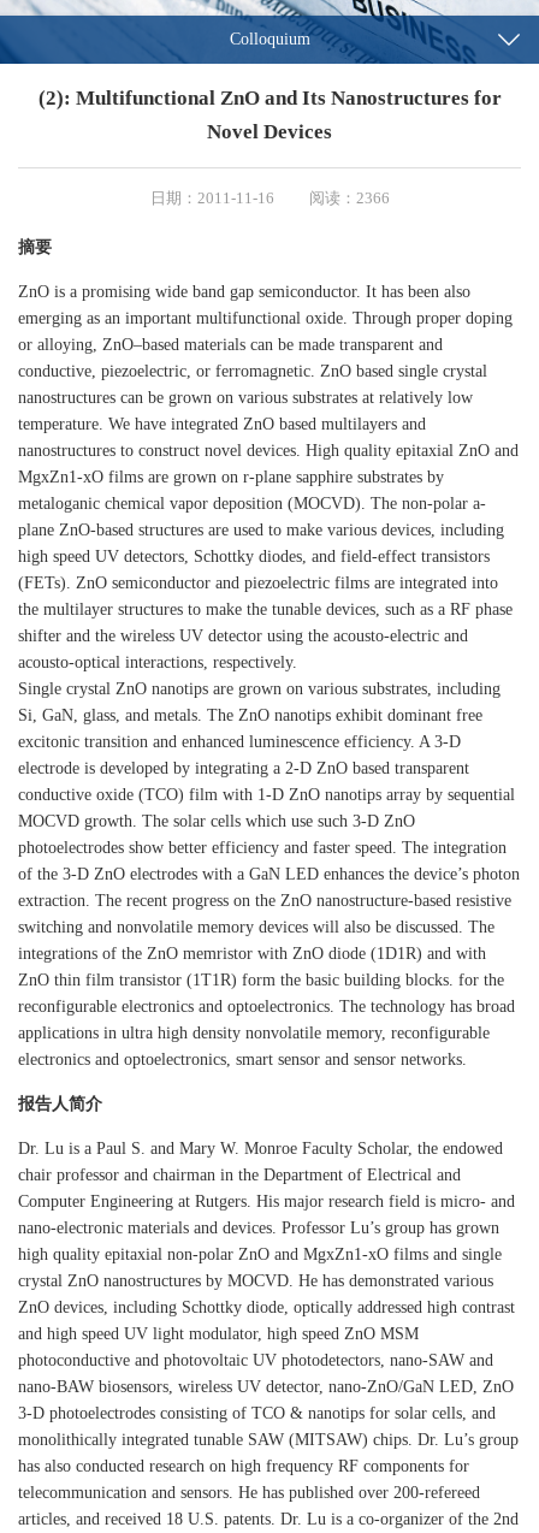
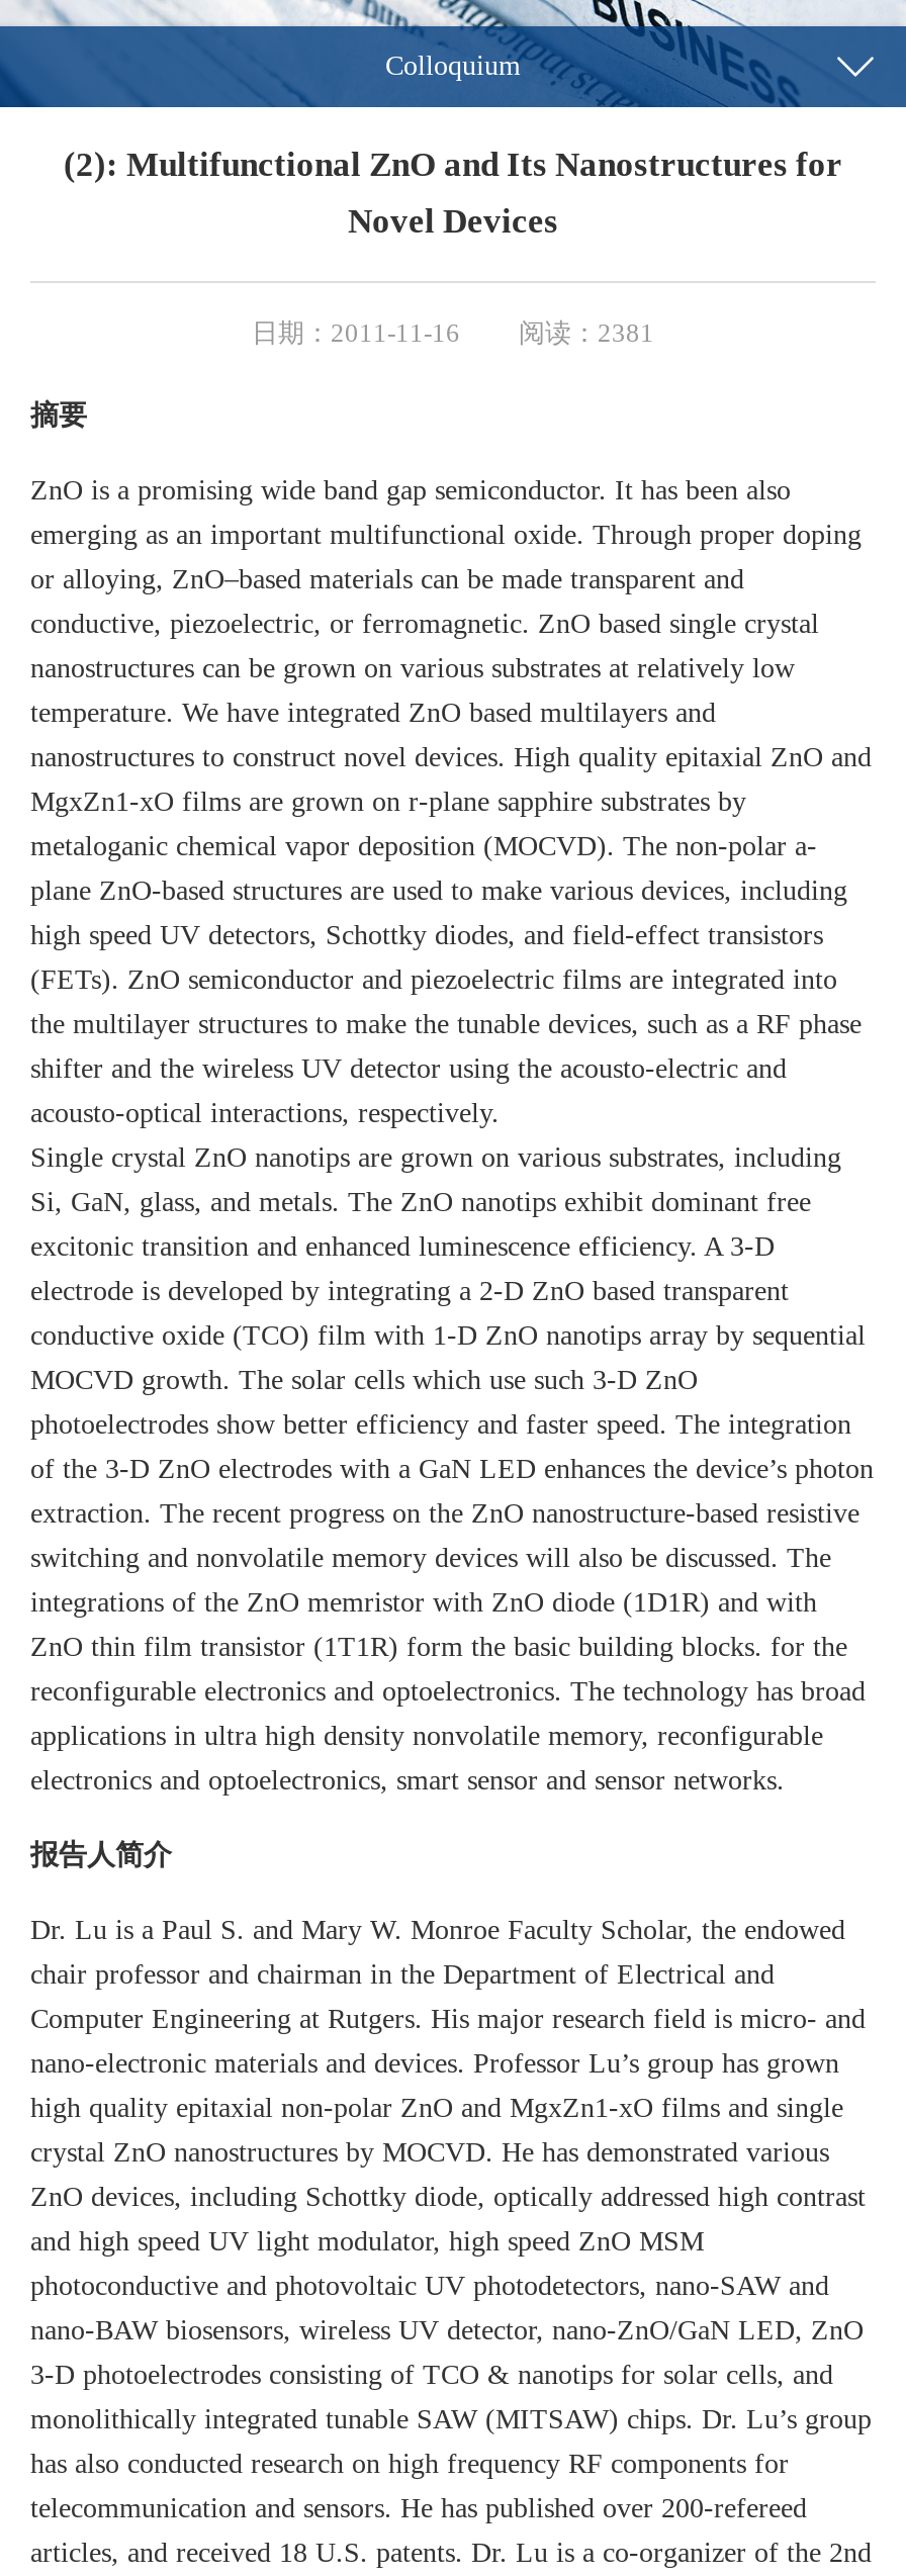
- 日期：2011-11-16 阅读：2366
+ 日期：2011-11-16 阅读：2381
